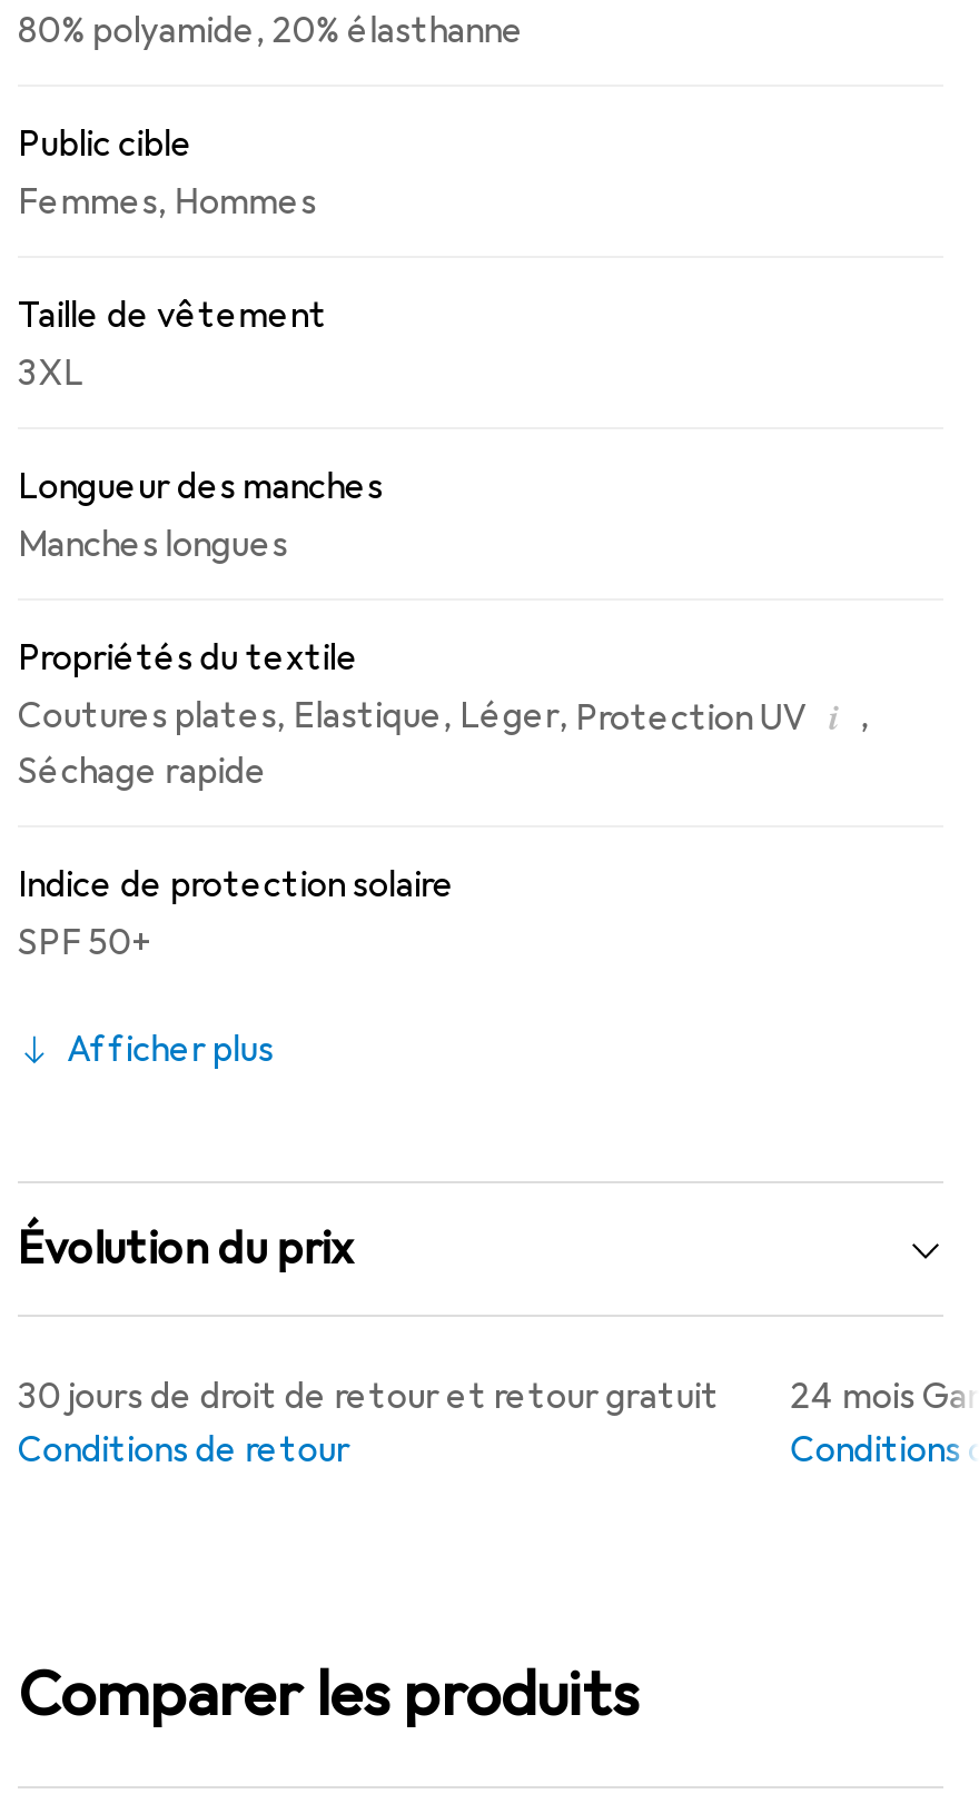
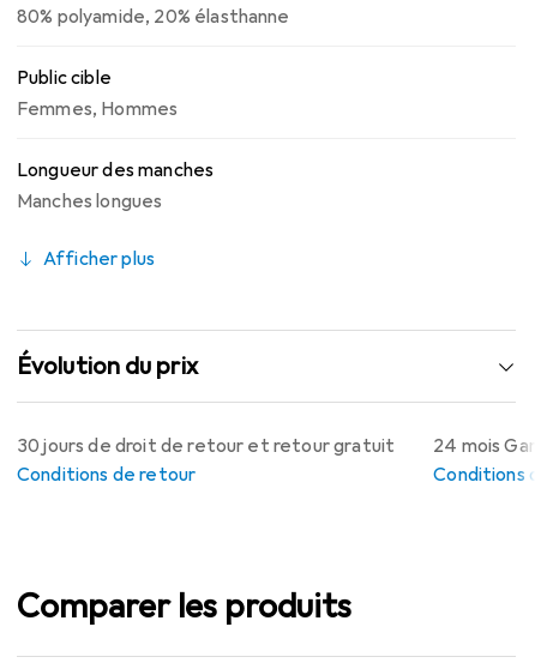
- Taille de vêtement
- 3XL

- Propriétés du textile
- Coutures plates, Elastique, Léger, Protection UV i ,
- Séchage rapide
- Indice de protection solaire
- SPF 50+
